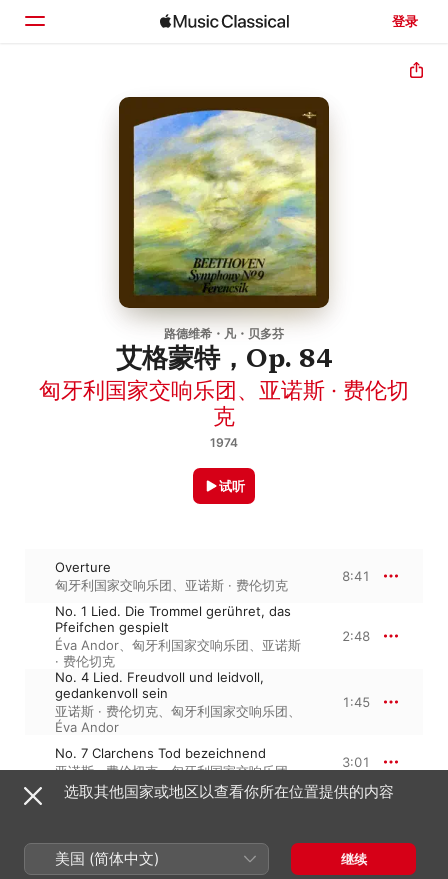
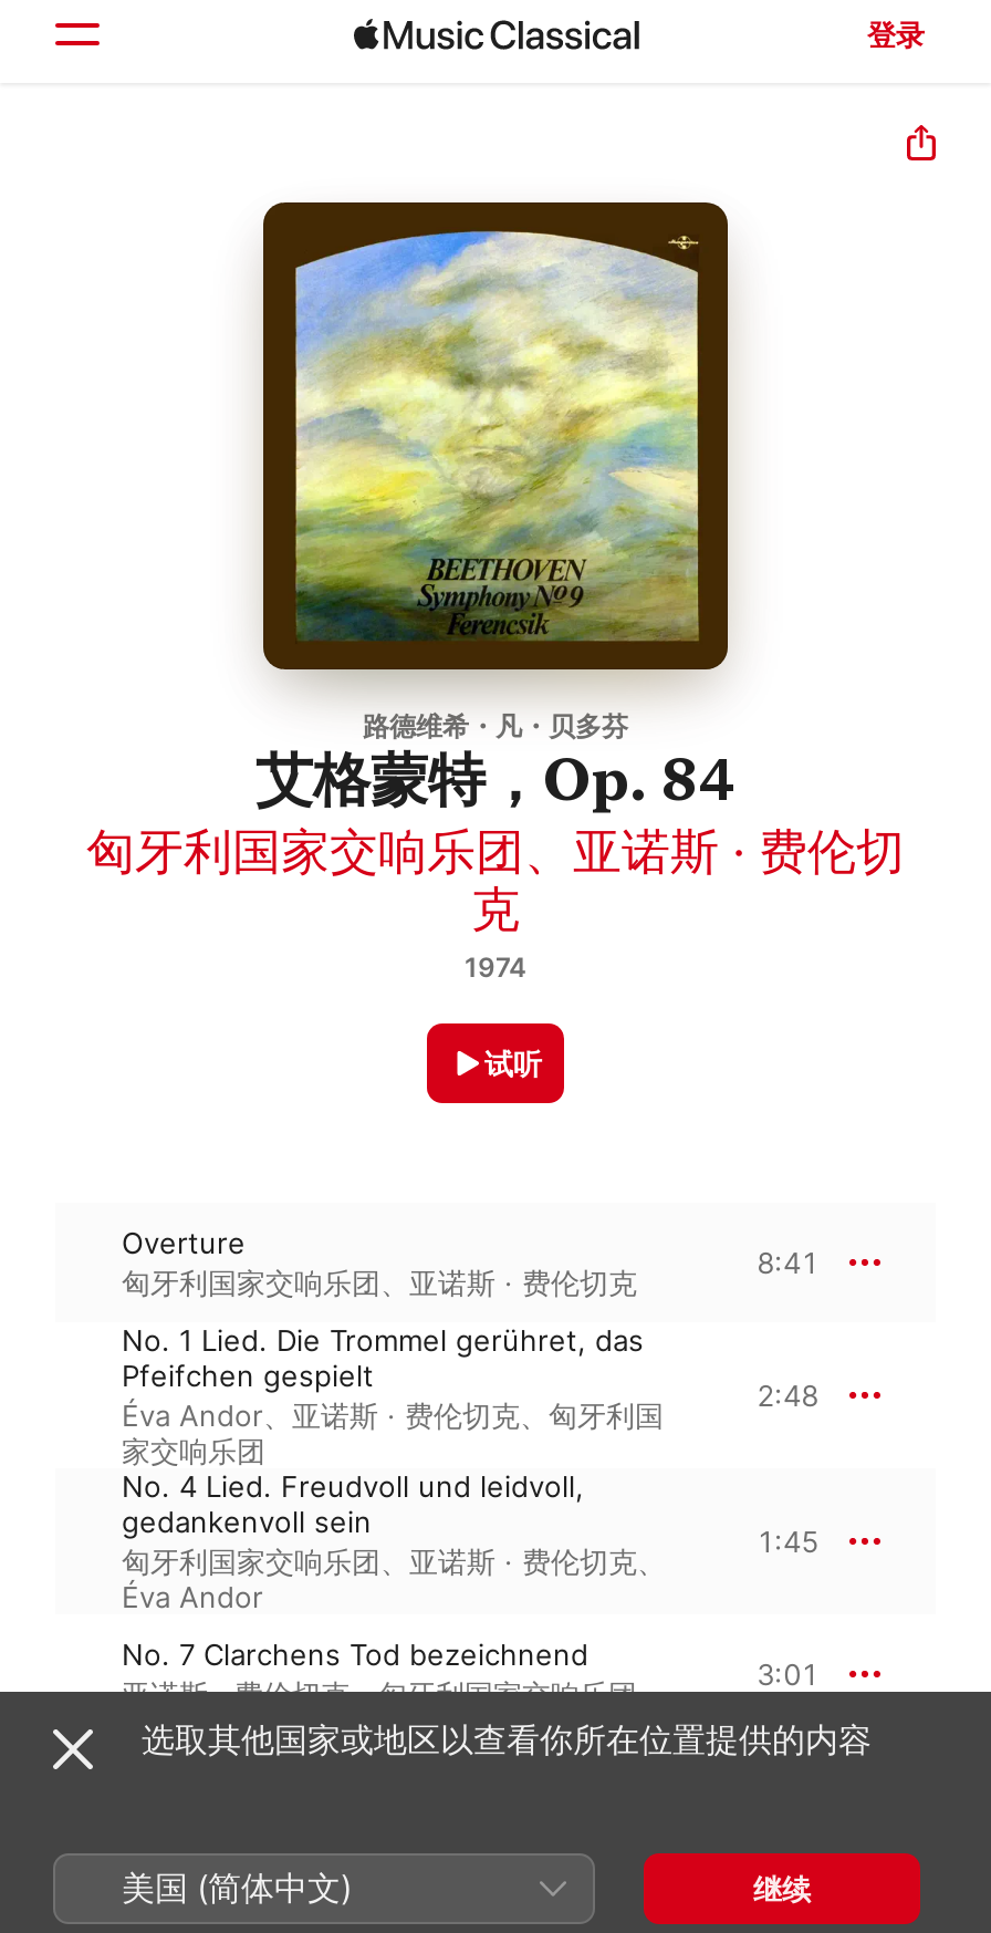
- Éva Andor、匈牙利国家交响乐团、亚诺斯
- · 费伦切克
+ Éva Andor、亚诺斯 · 费伦切克、匈牙利国
+ 家交响乐团

- 亚诺斯 · 费伦切克、匈牙利国家交响乐团、
+ 匈牙利国家交响乐团、亚诺斯 · 费伦切克、
